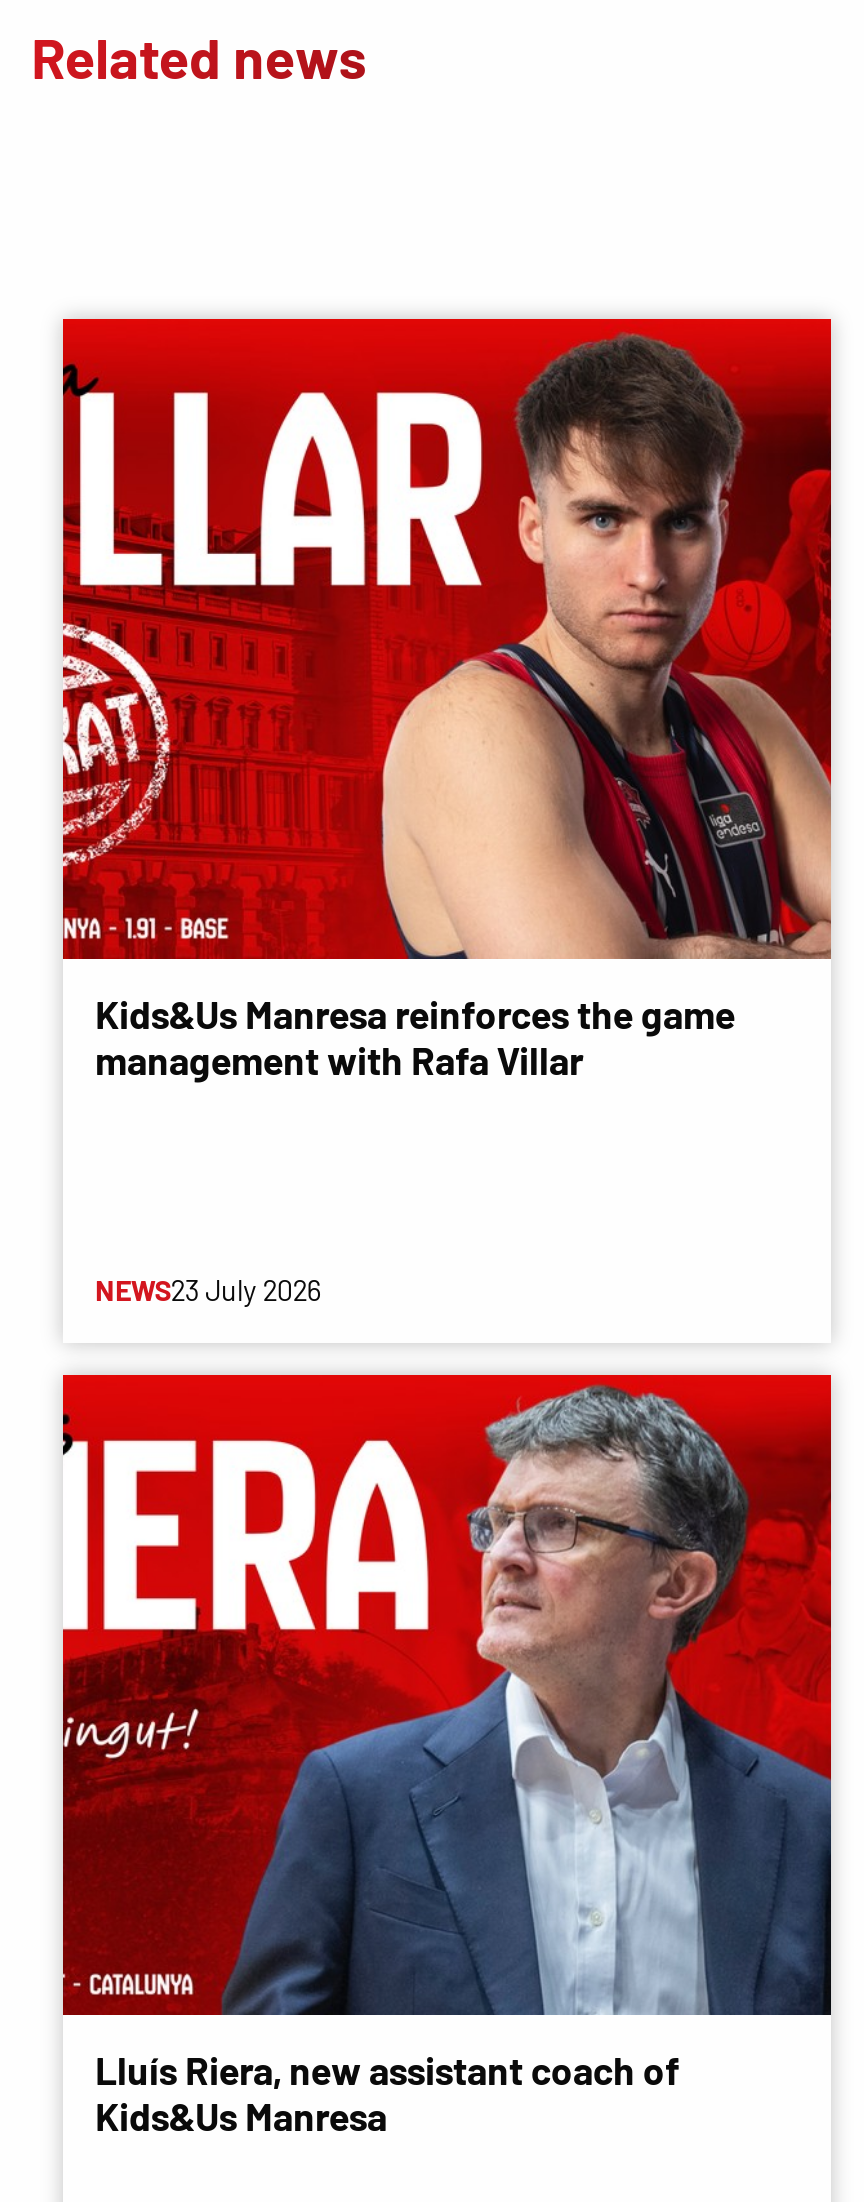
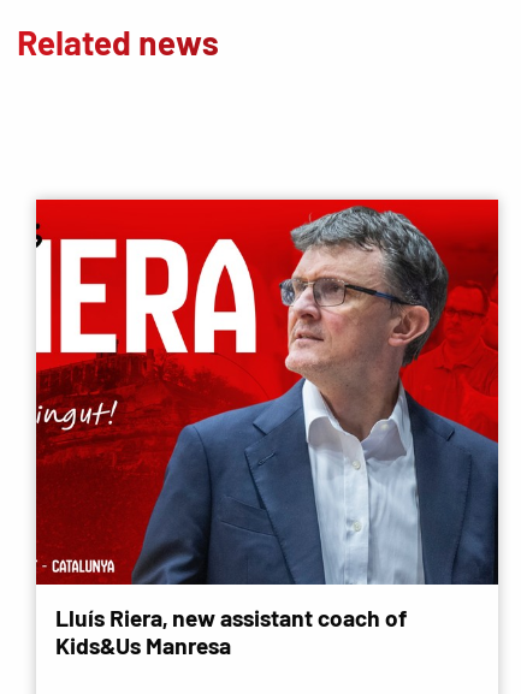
- [image]
- Kids&Us Manresa reinforces the game
- management with Rafa Villar

- NEWS23 July 2026
